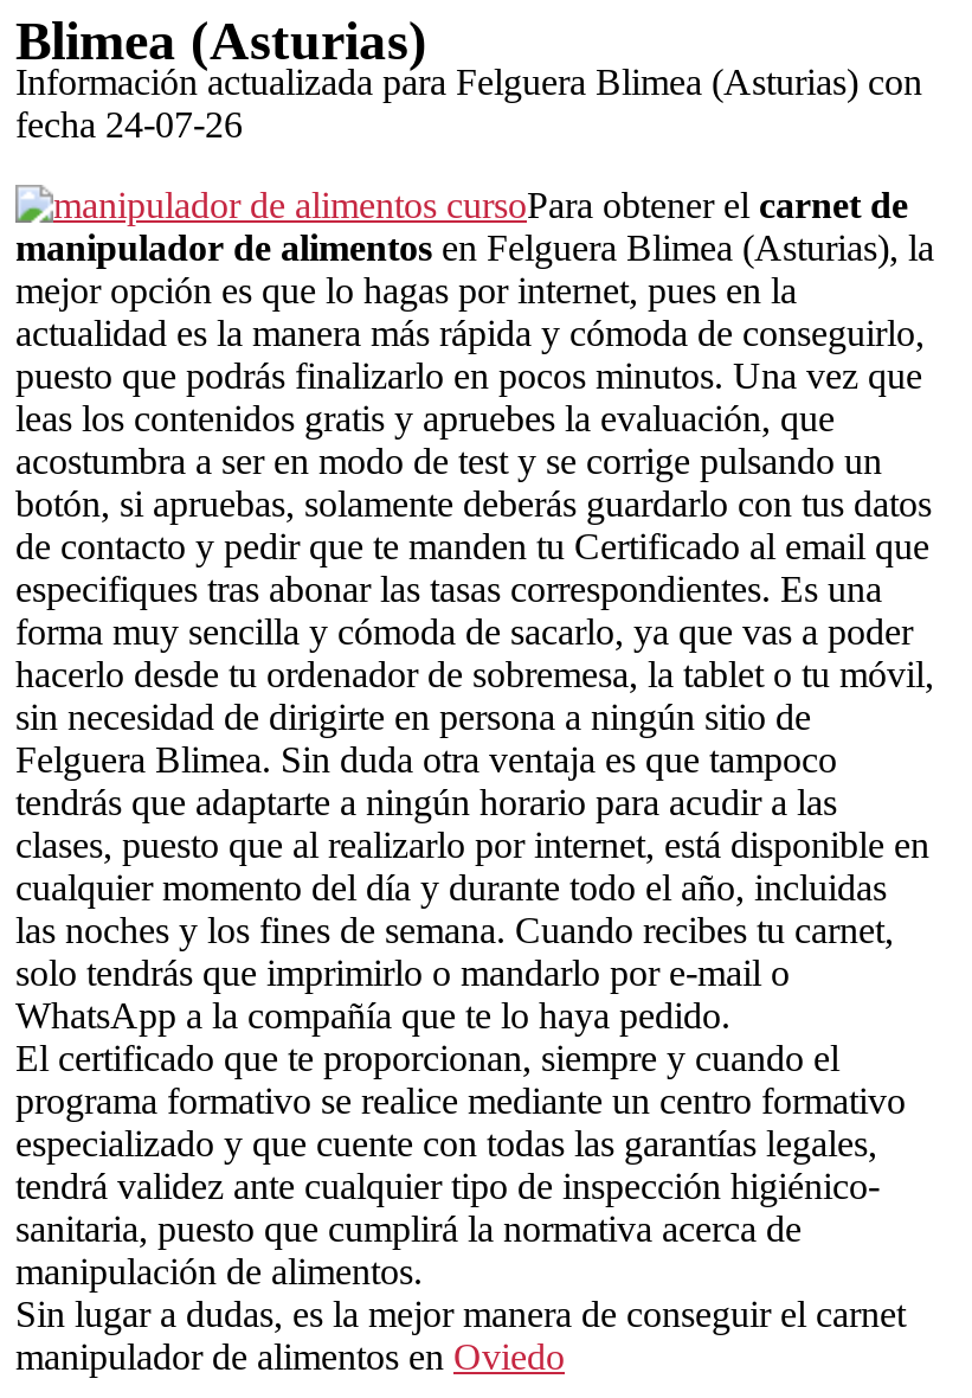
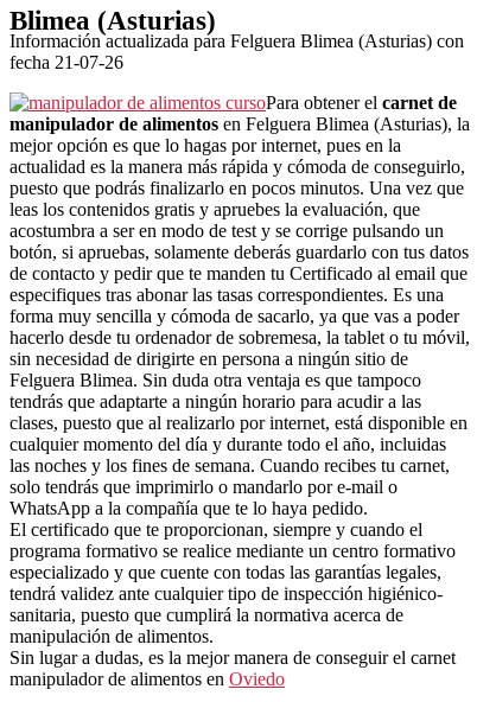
- fecha 24-07-26
+ fecha 21-07-26
